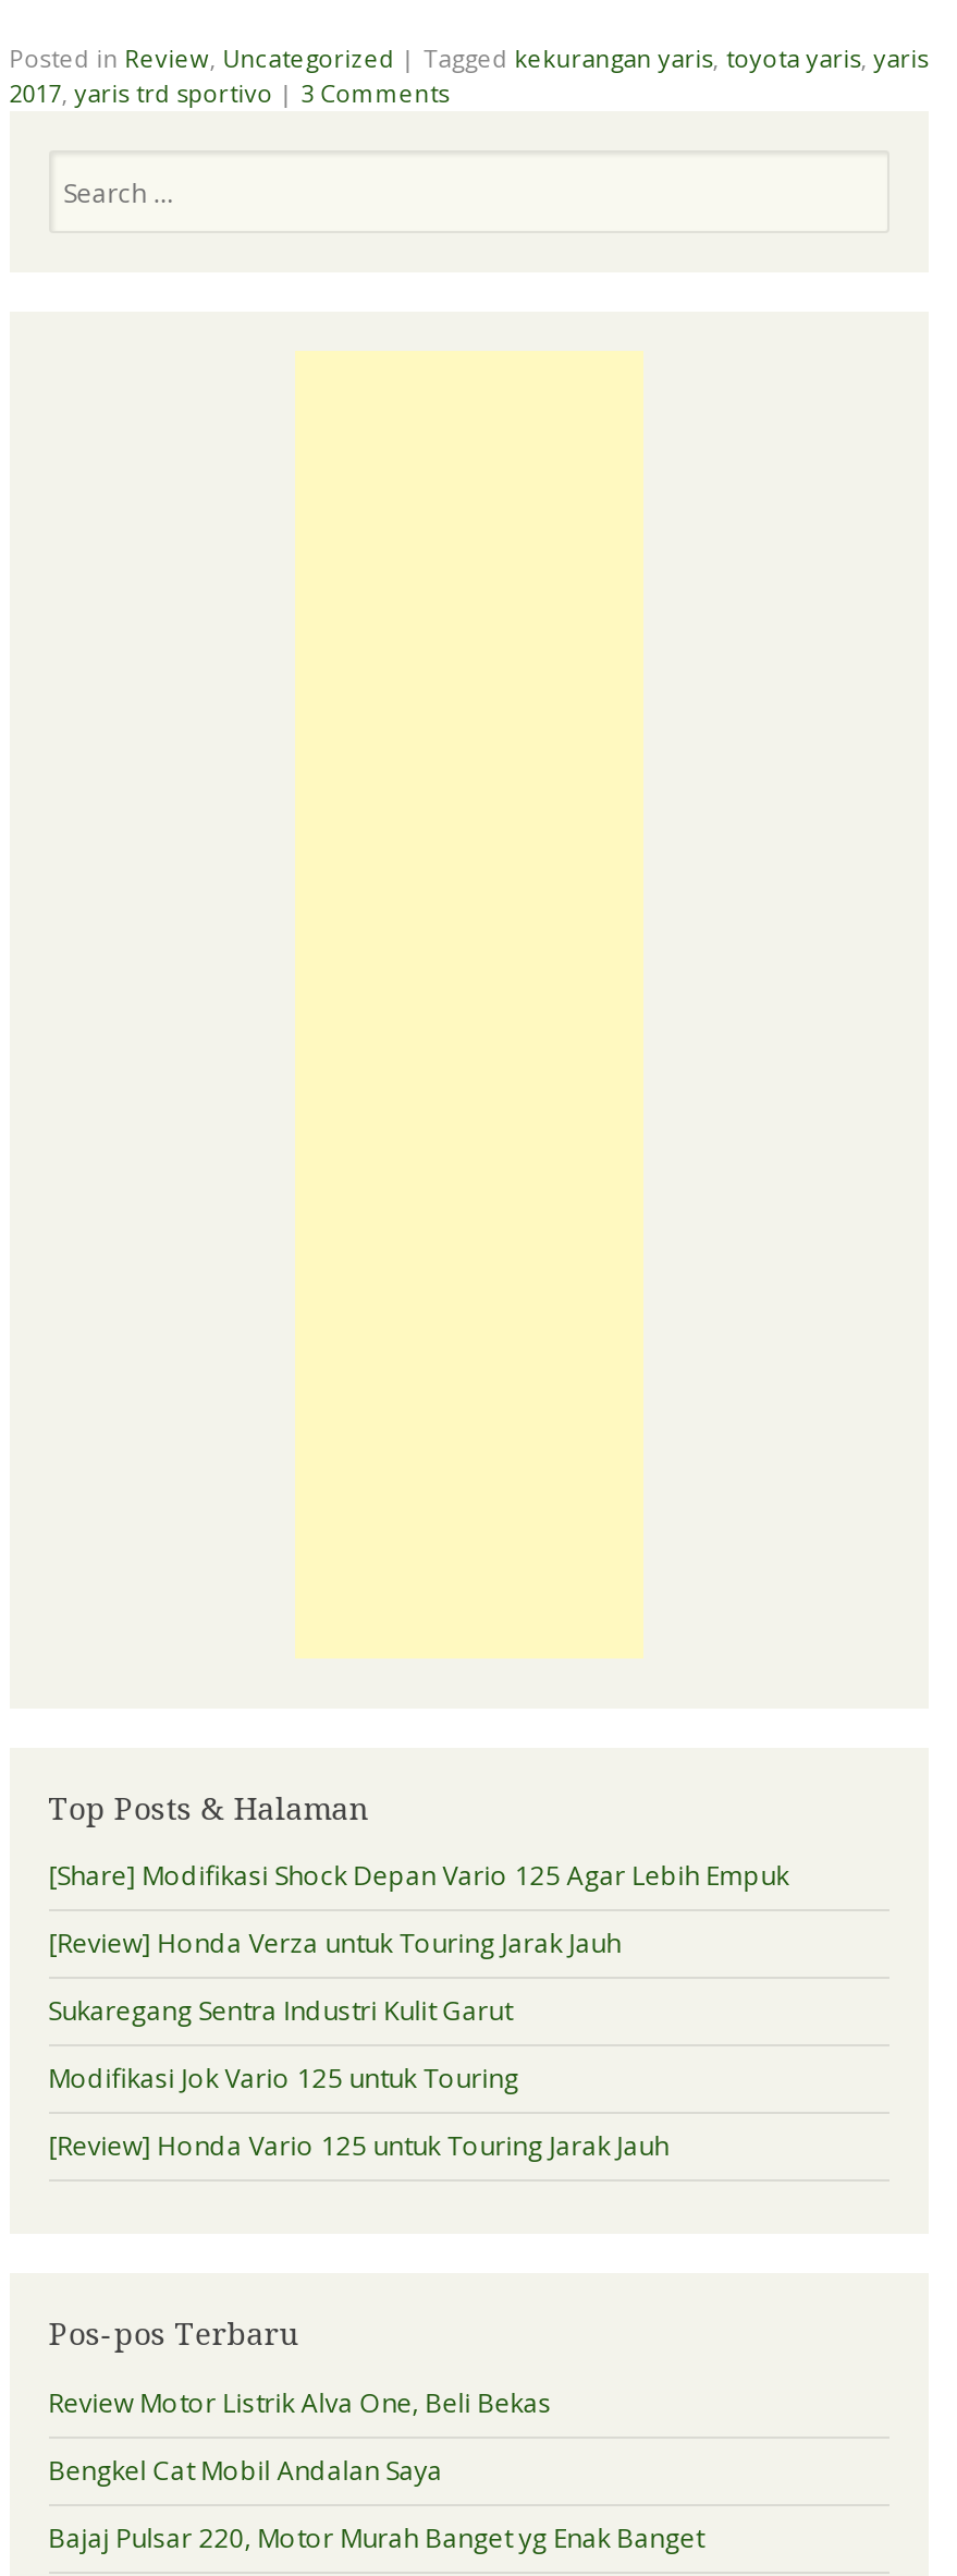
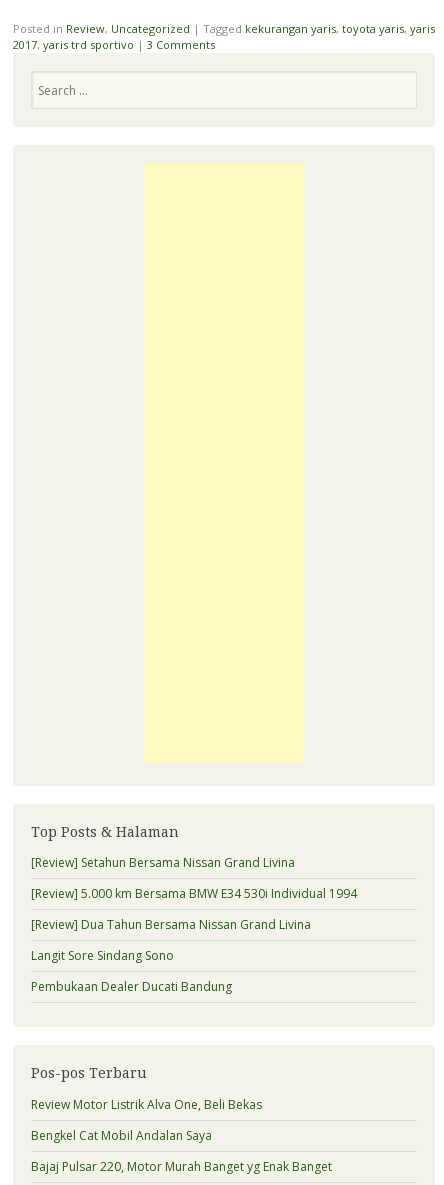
- [Share] Modifikasi Shock Depan Vario 125 Agar Lebih Empuk
+ [Review] Setahun Bersama Nissan Grand Livina

- [Review] Honda Verza untuk Touring Jarak Jauh
+ [Review] 5.000 km Bersama BMW E34 530i Individual 1994

- Sukaregang Sentra Industri Kulit Garut
+ [Review] Dua Tahun Bersama Nissan Grand Livina

- Modifikasi Jok Vario 125 untuk Touring
+ Langit Sore Sindang Sono

- [Review] Honda Vario 125 untuk Touring Jarak Jauh
+ Pembukaan Dealer Ducati Bandung
